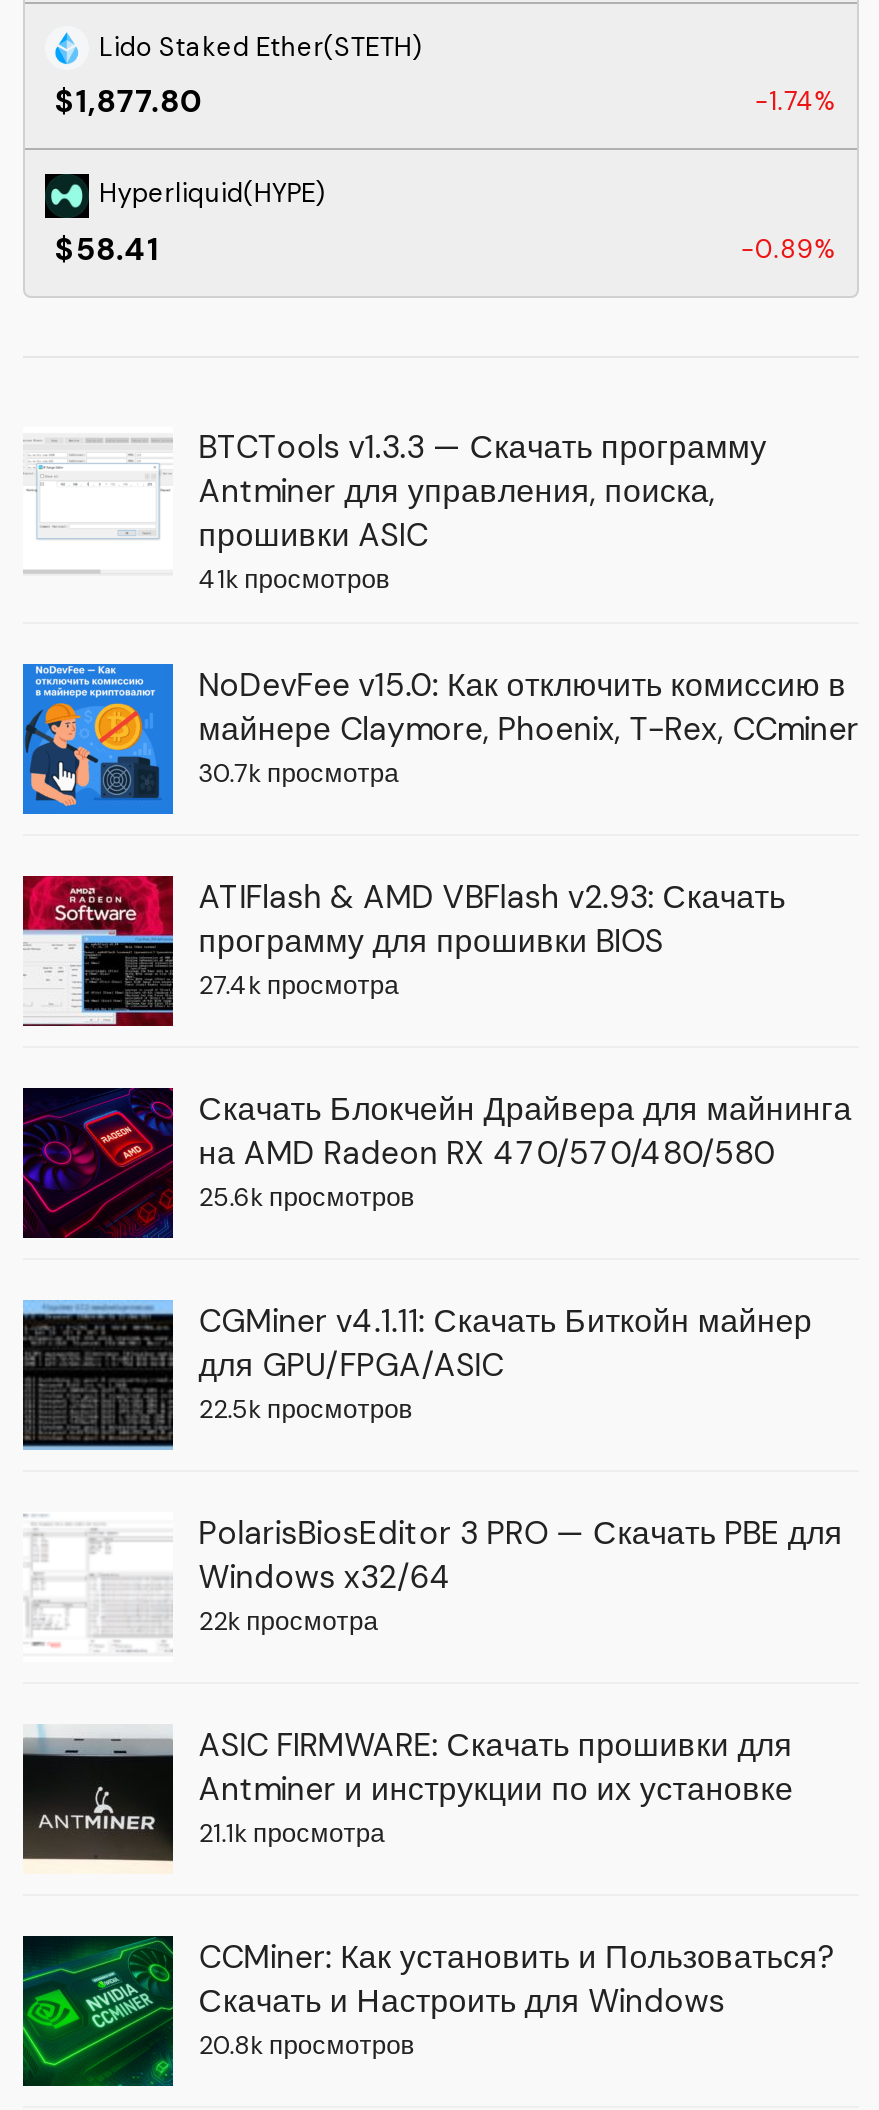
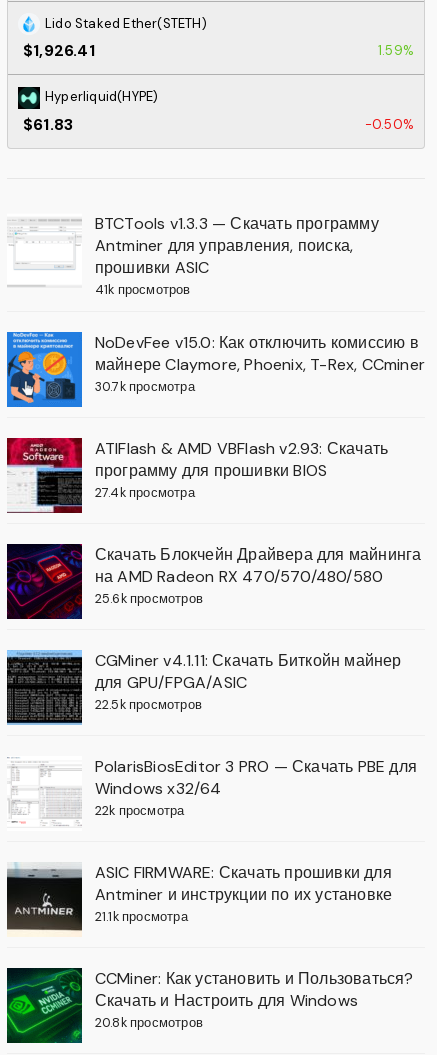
- $1,877.80
+ $1,926.41

- -1.74%
+ 1.59%

- $58.41
+ $61.83

- -0.89%
+ -0.50%
